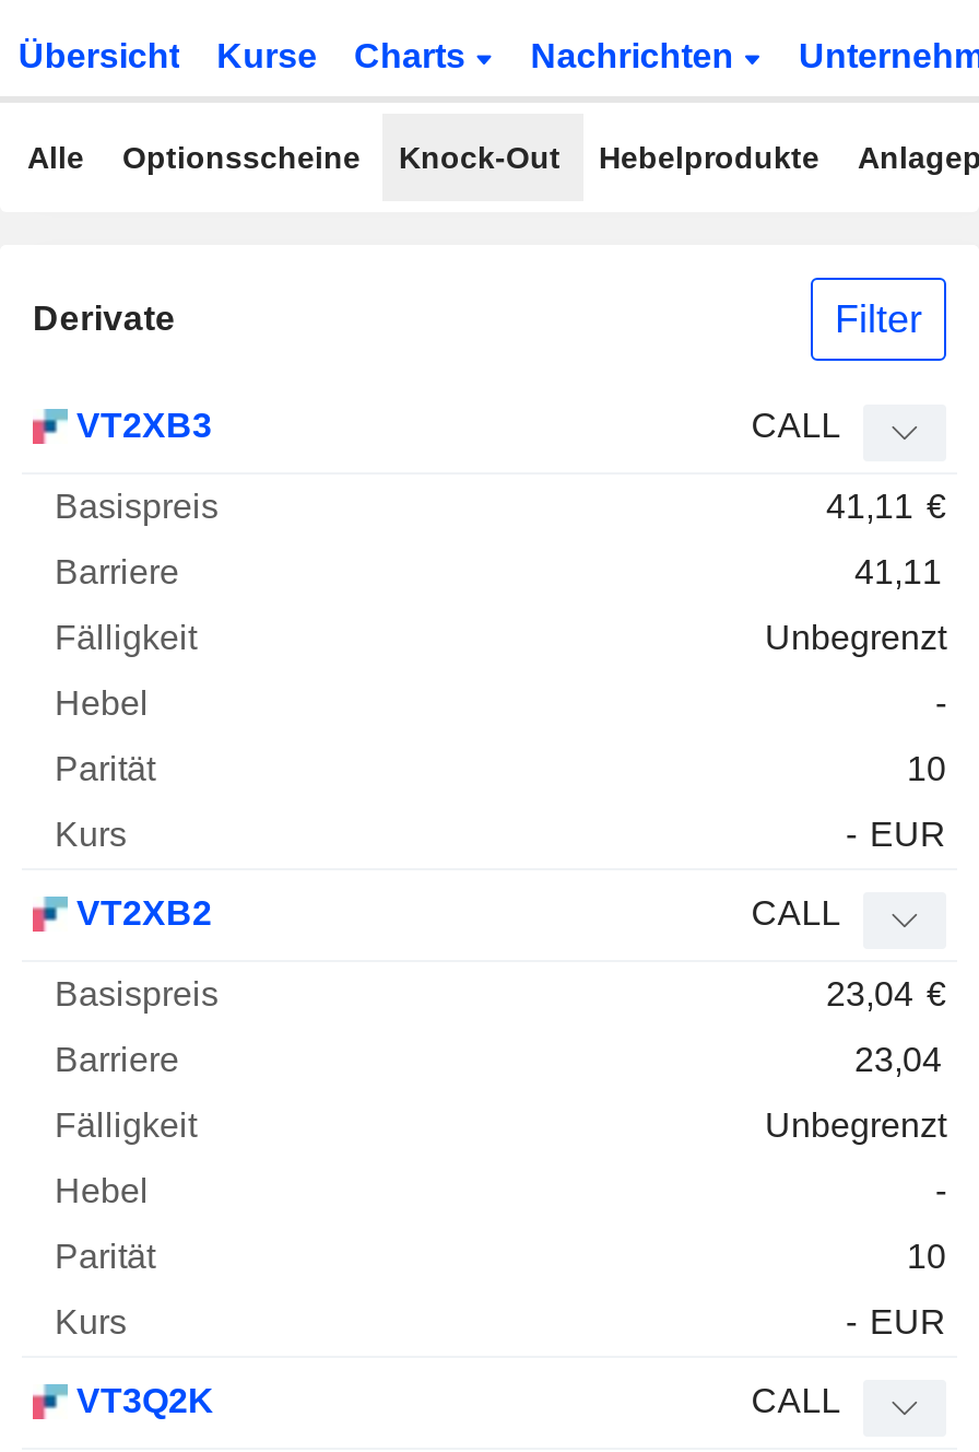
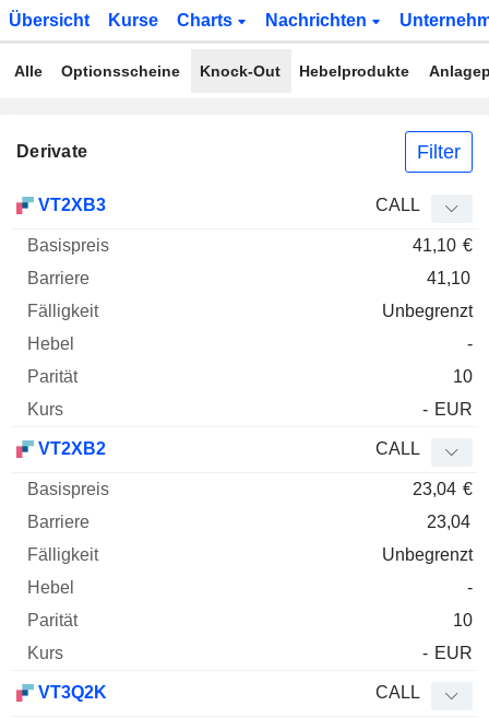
- 41,11 €
+ 41,10 €

- 41,11
+ 41,10
